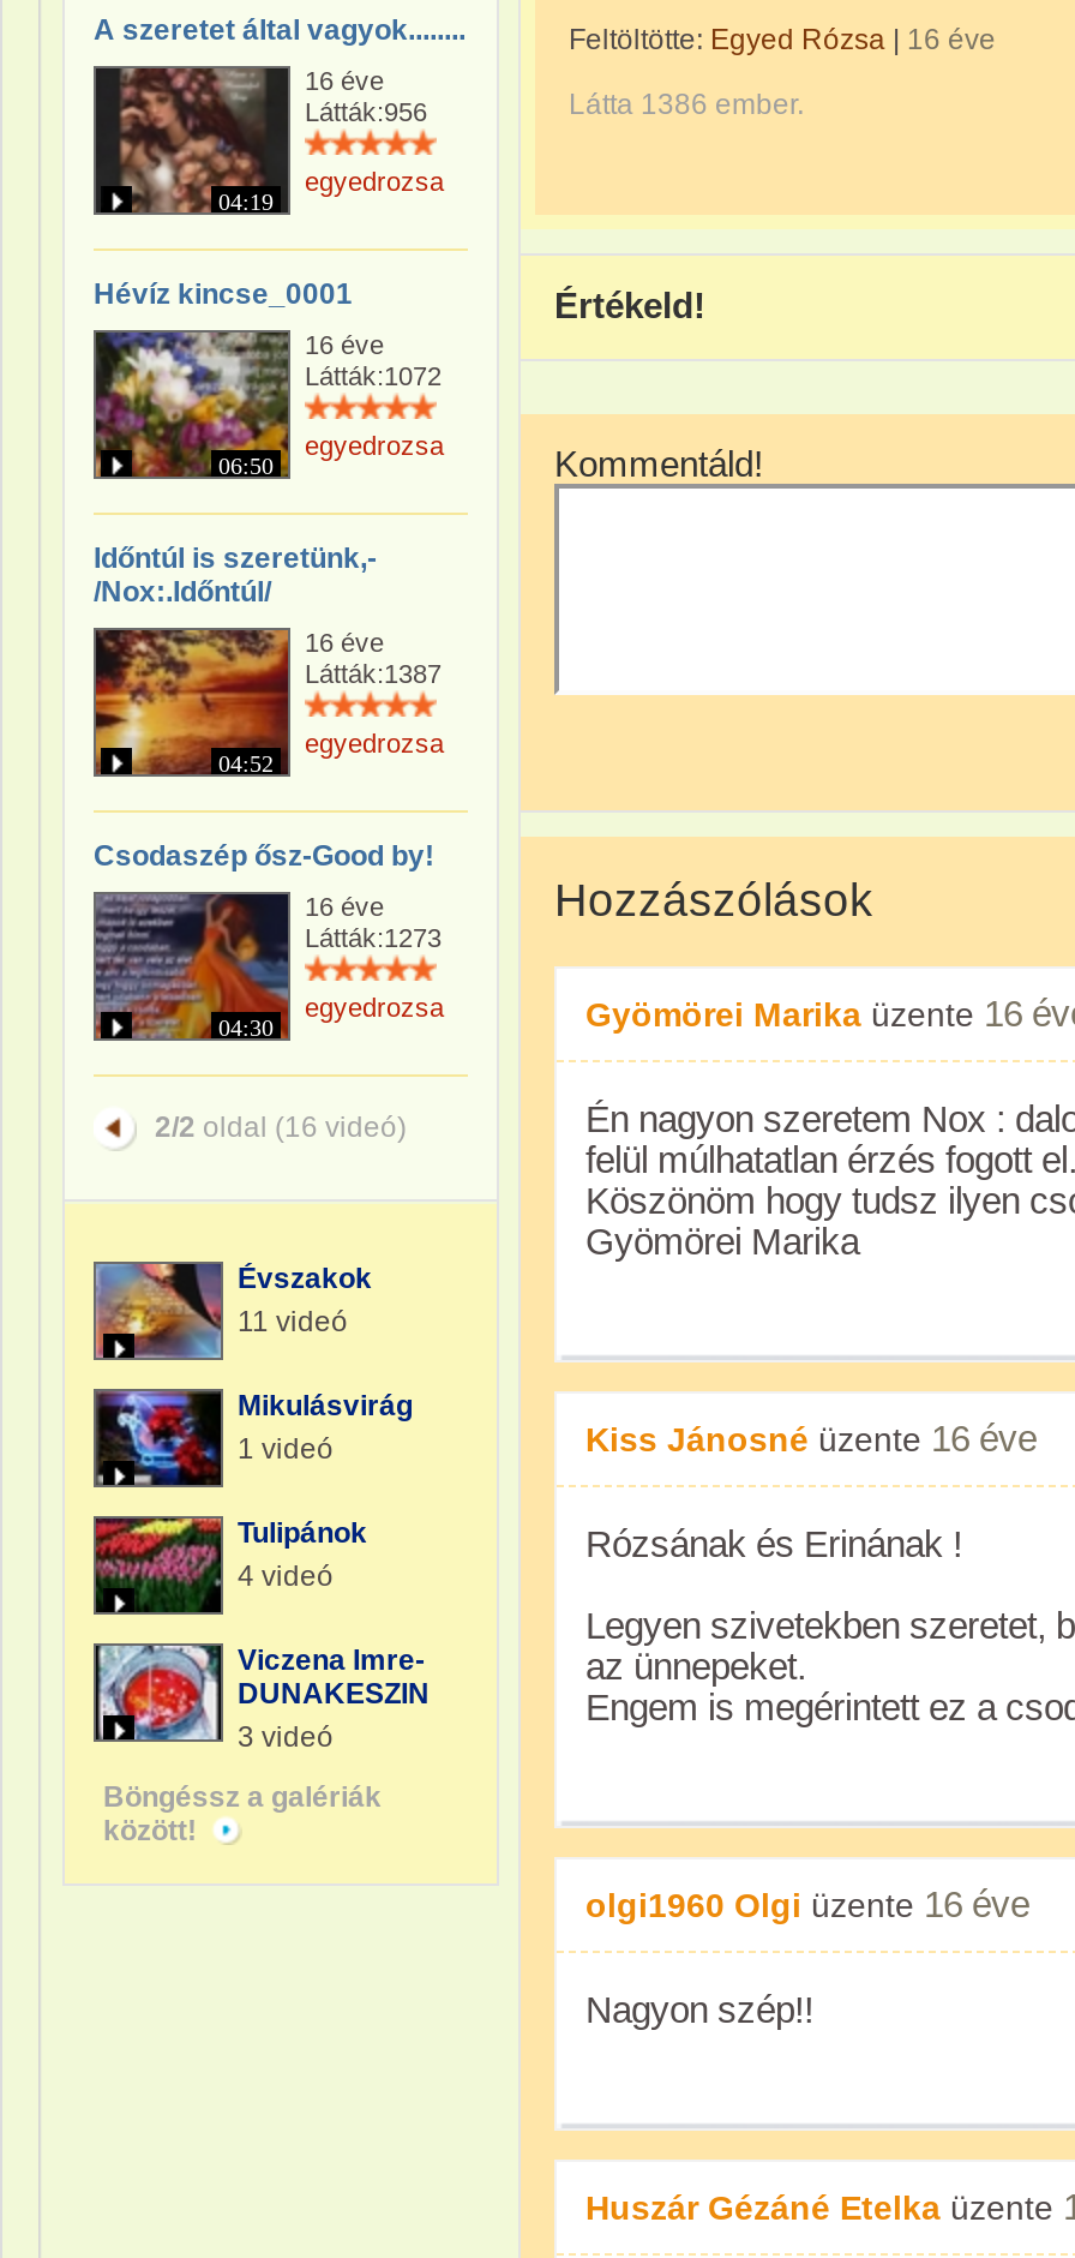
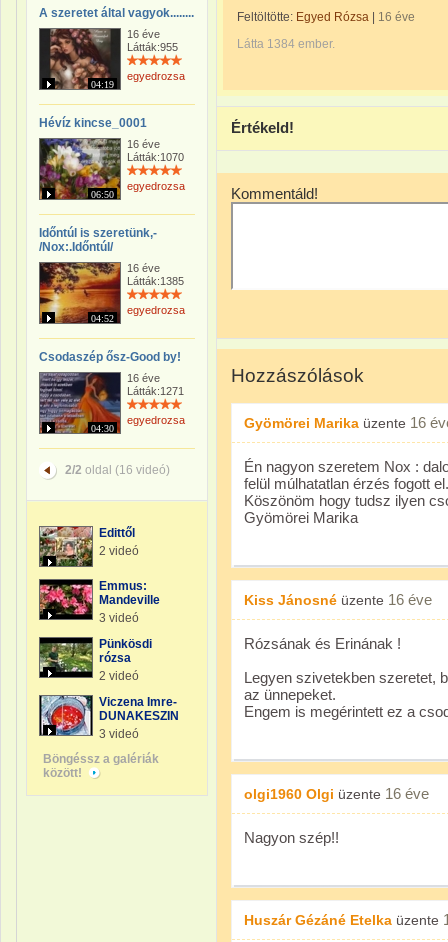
- Látták:956
+ Látták:955

- Látta 1386 ember.
+ Látta 1384 ember.

- Látták:1072
+ Látták:1070

- Látták:1387
+ Látták:1385

- Látták:1273
+ Látták:1271

- [image]
- Évszakok
- 11 videó
+ [image]
+ Edittől
+ 2 videó

- [image]
- Mikulásvirág
- 1 videó
+ [image]
+ Emmus:
+ Mandeville
+ 3 videó

- [image]
- Tulipánok
- 4 videó
+ [image]
+ Pünkösdi
+ rózsa
+ 2 videó
